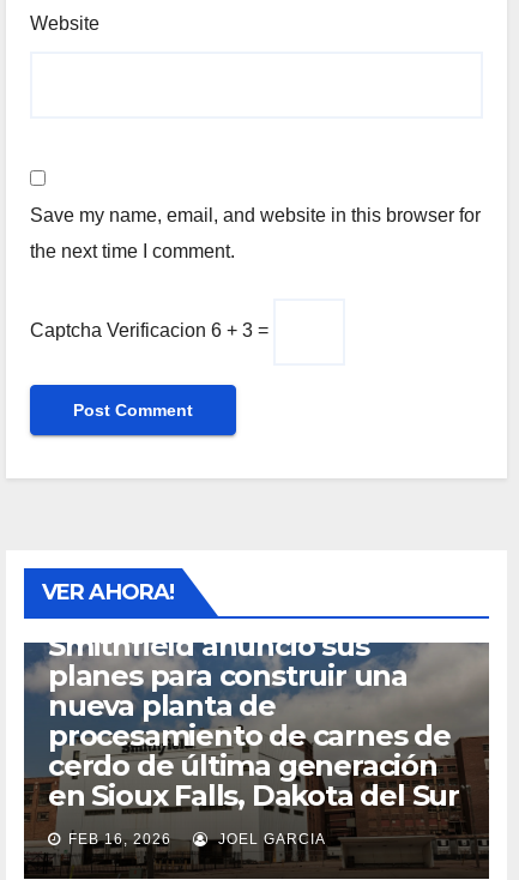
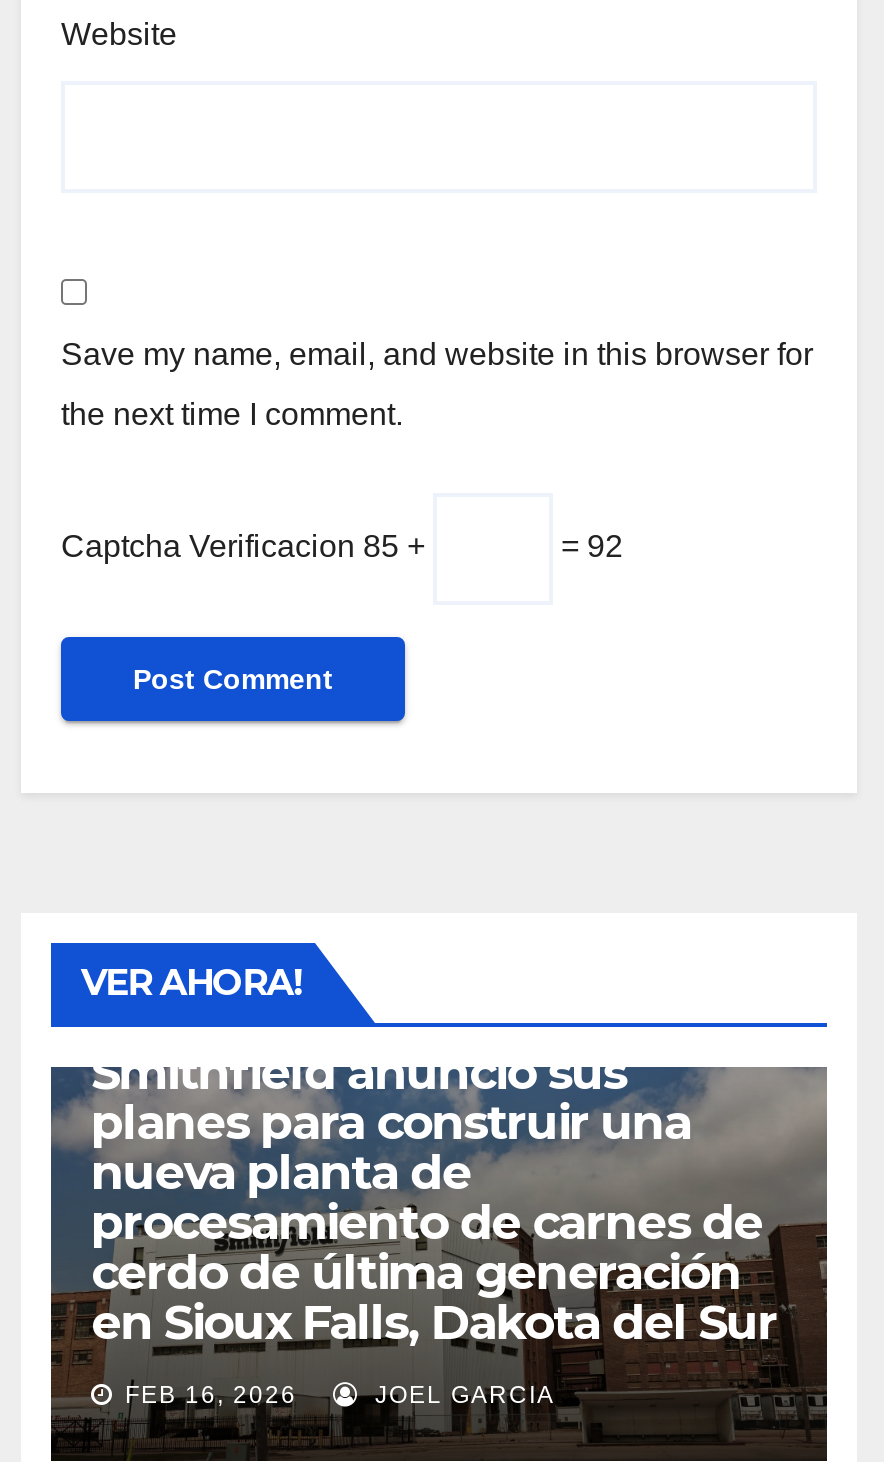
- Captcha Verificacion 6 + 3 =
+ Captcha Verificacion 85 +
+ = 92
